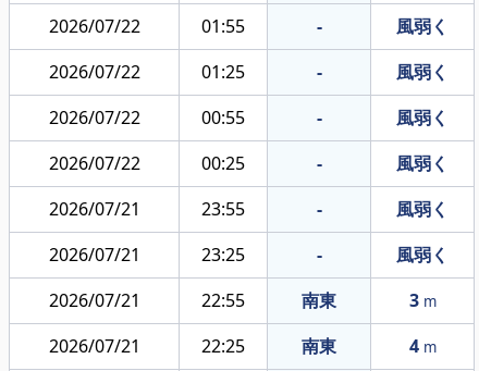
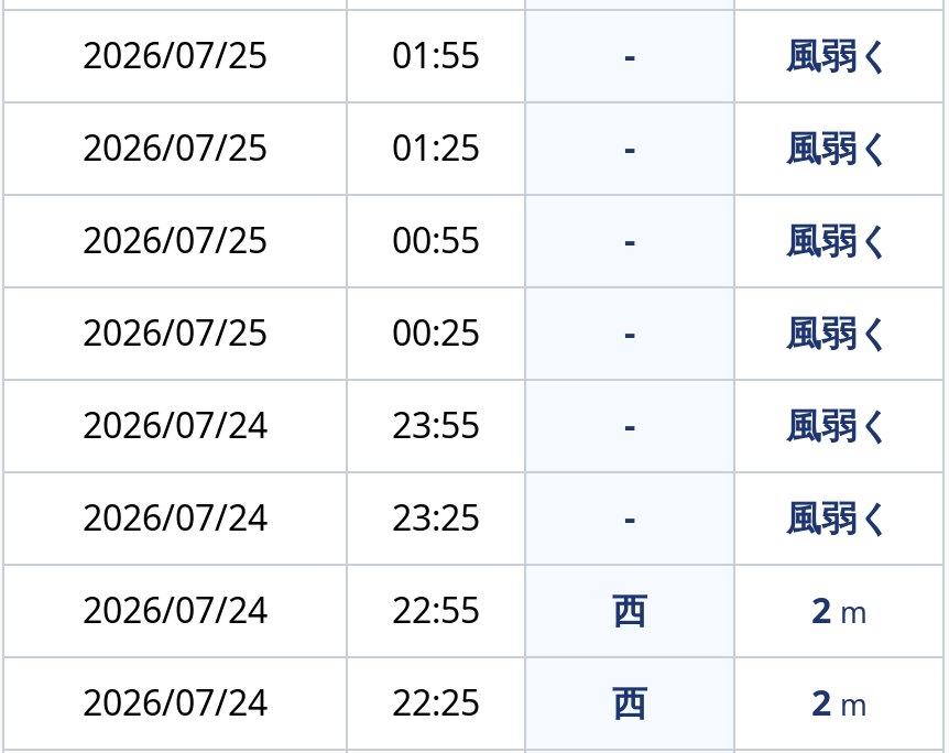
- 2026/07/22
+ 2026/07/25

- 2026/07/22
+ 2026/07/25

- 2026/07/22
+ 2026/07/25

- 2026/07/22
+ 2026/07/25

- 2026/07/21
+ 2026/07/24

- 2026/07/21
+ 2026/07/24

- 2026/07/21
+ 2026/07/24

- 南東
- 3 m
+ 西
+ 2 m

- 2026/07/21
+ 2026/07/24

- 南東
- 4 m
+ 西
+ 2 m
